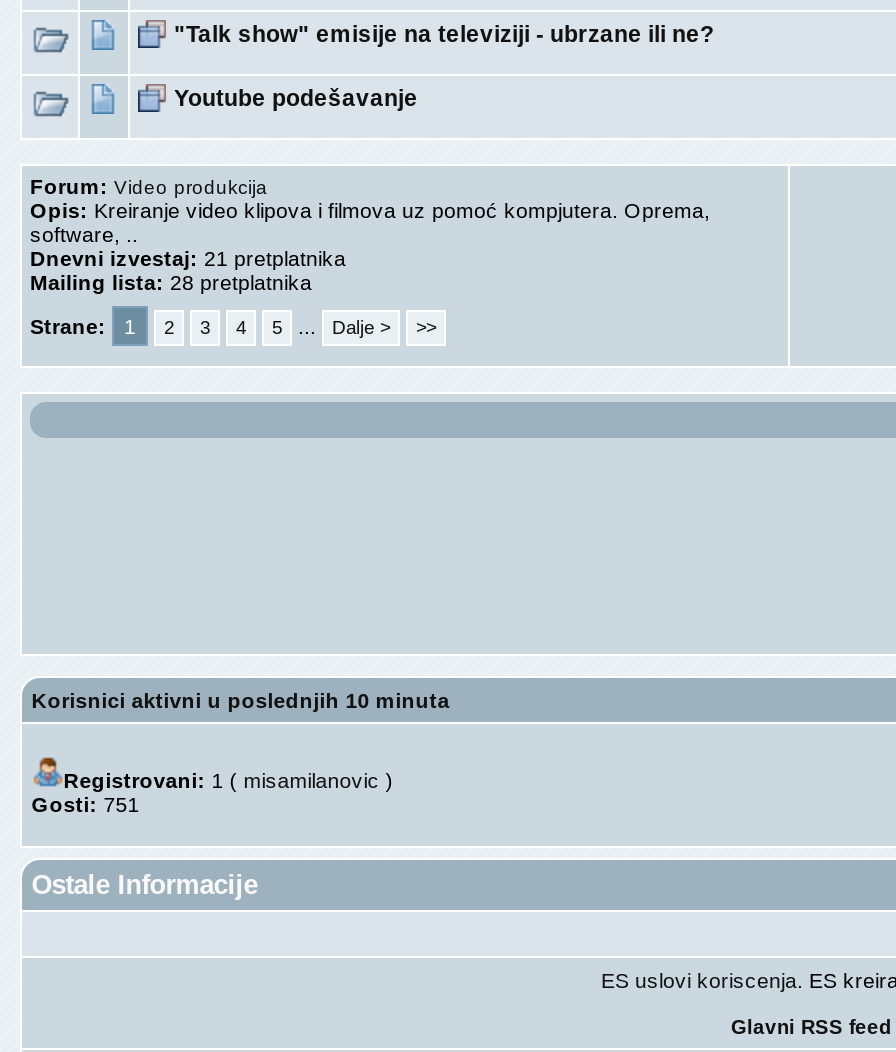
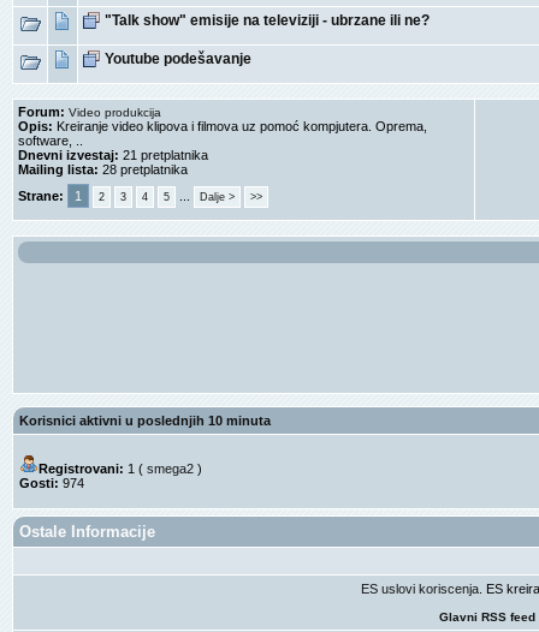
- Registrovani: 1 (misamilanovic)
+ Registrovani: 1 (smega2)

- Gosti:751
+ Gosti:974
